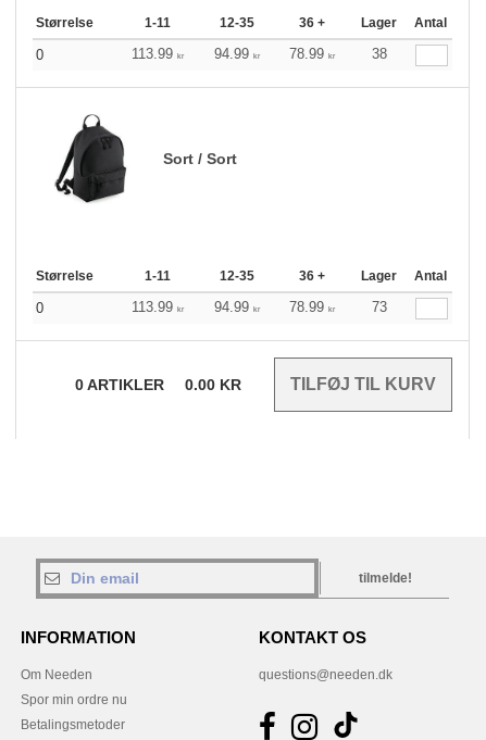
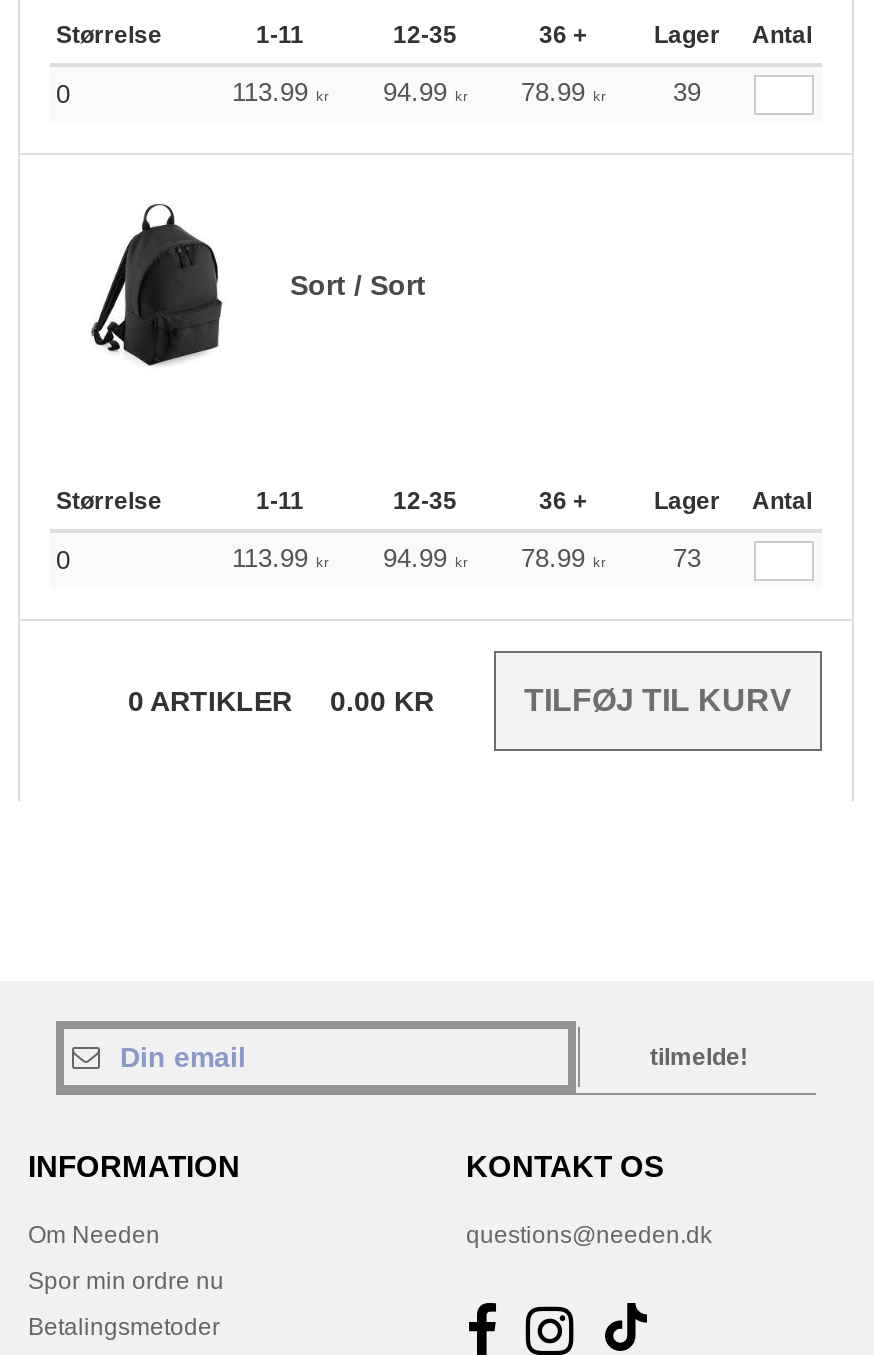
- 38
+ 39
